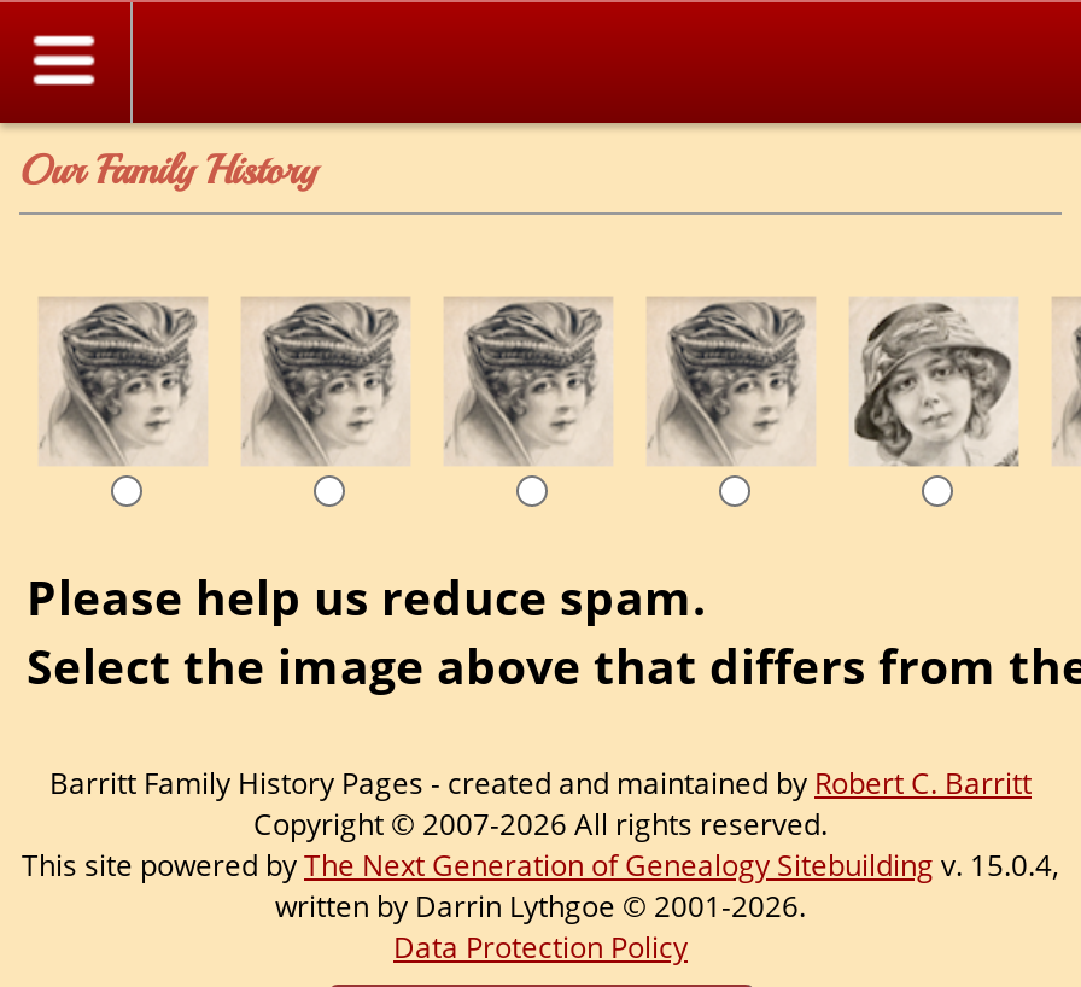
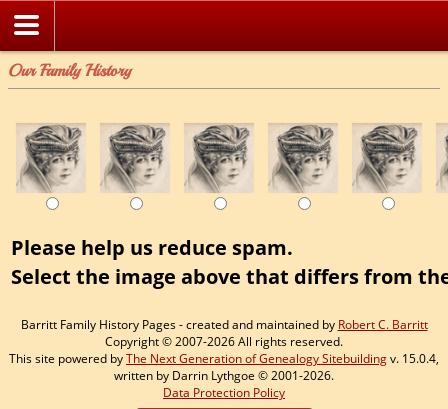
- [image]
+ [image]
